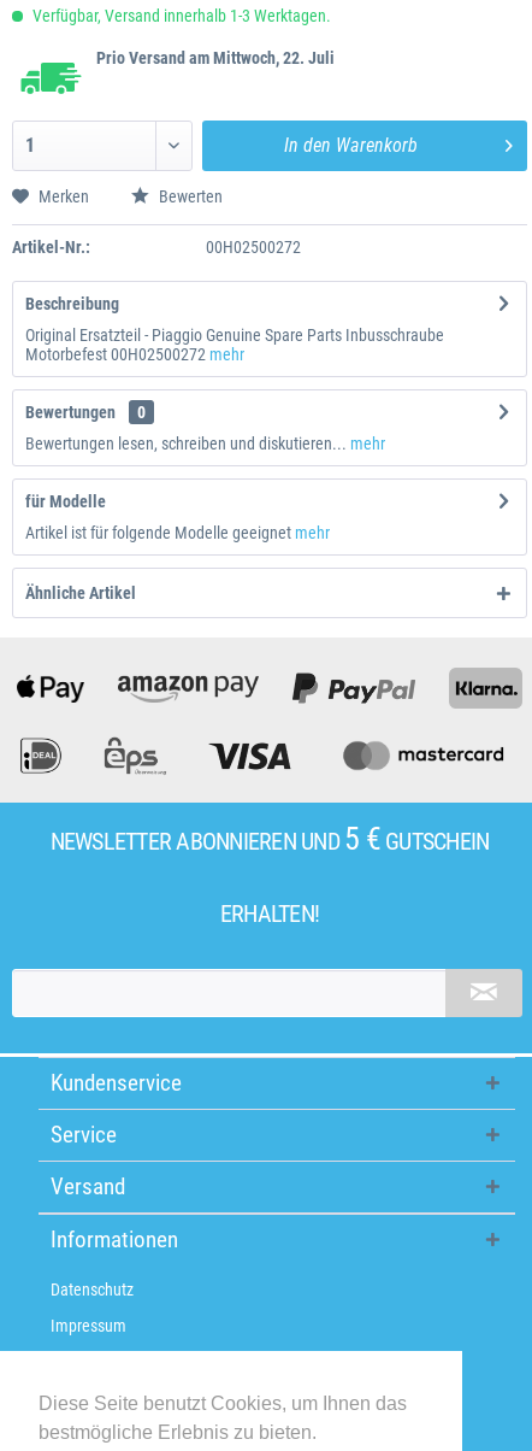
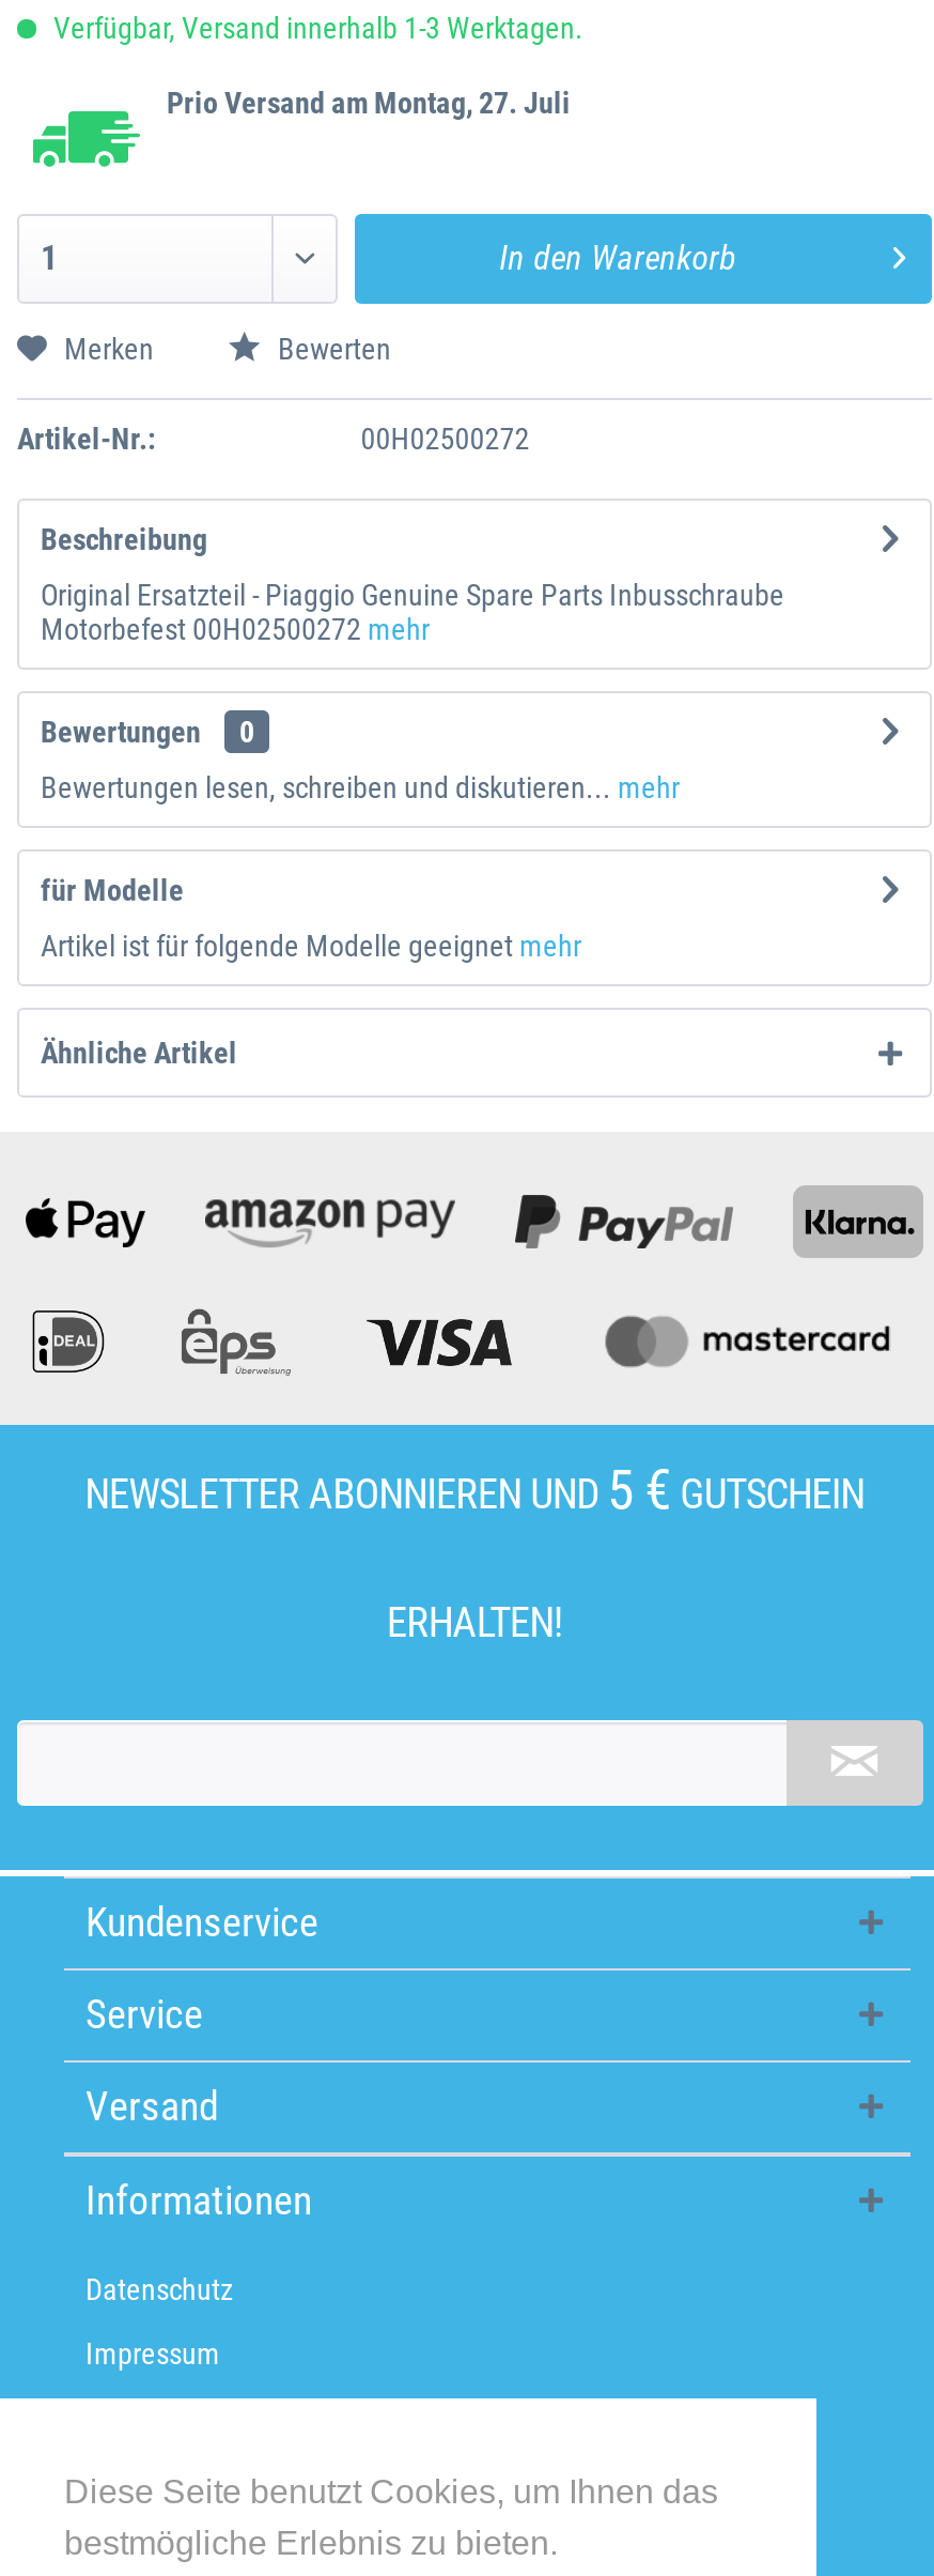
- Prio Versand am Mittwoch, 22. Juli
+ Prio Versand am Montag, 27. Juli
